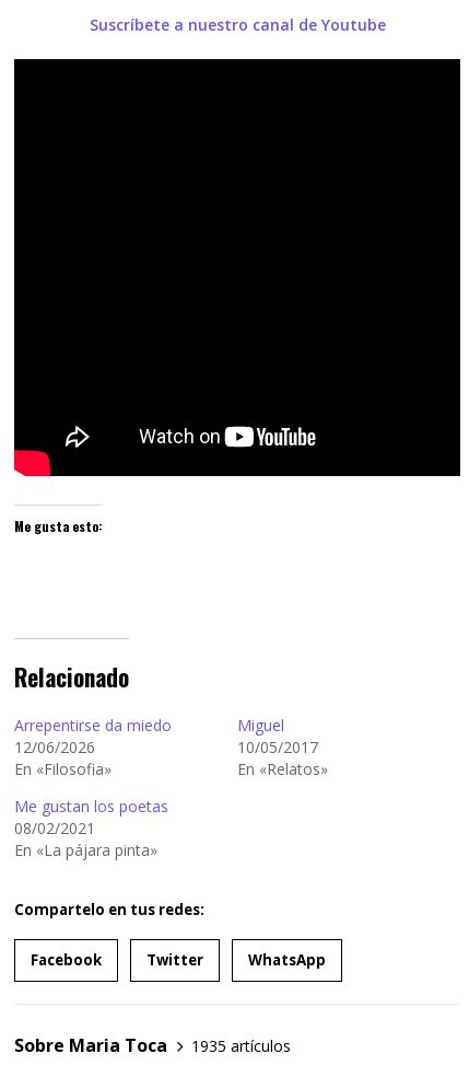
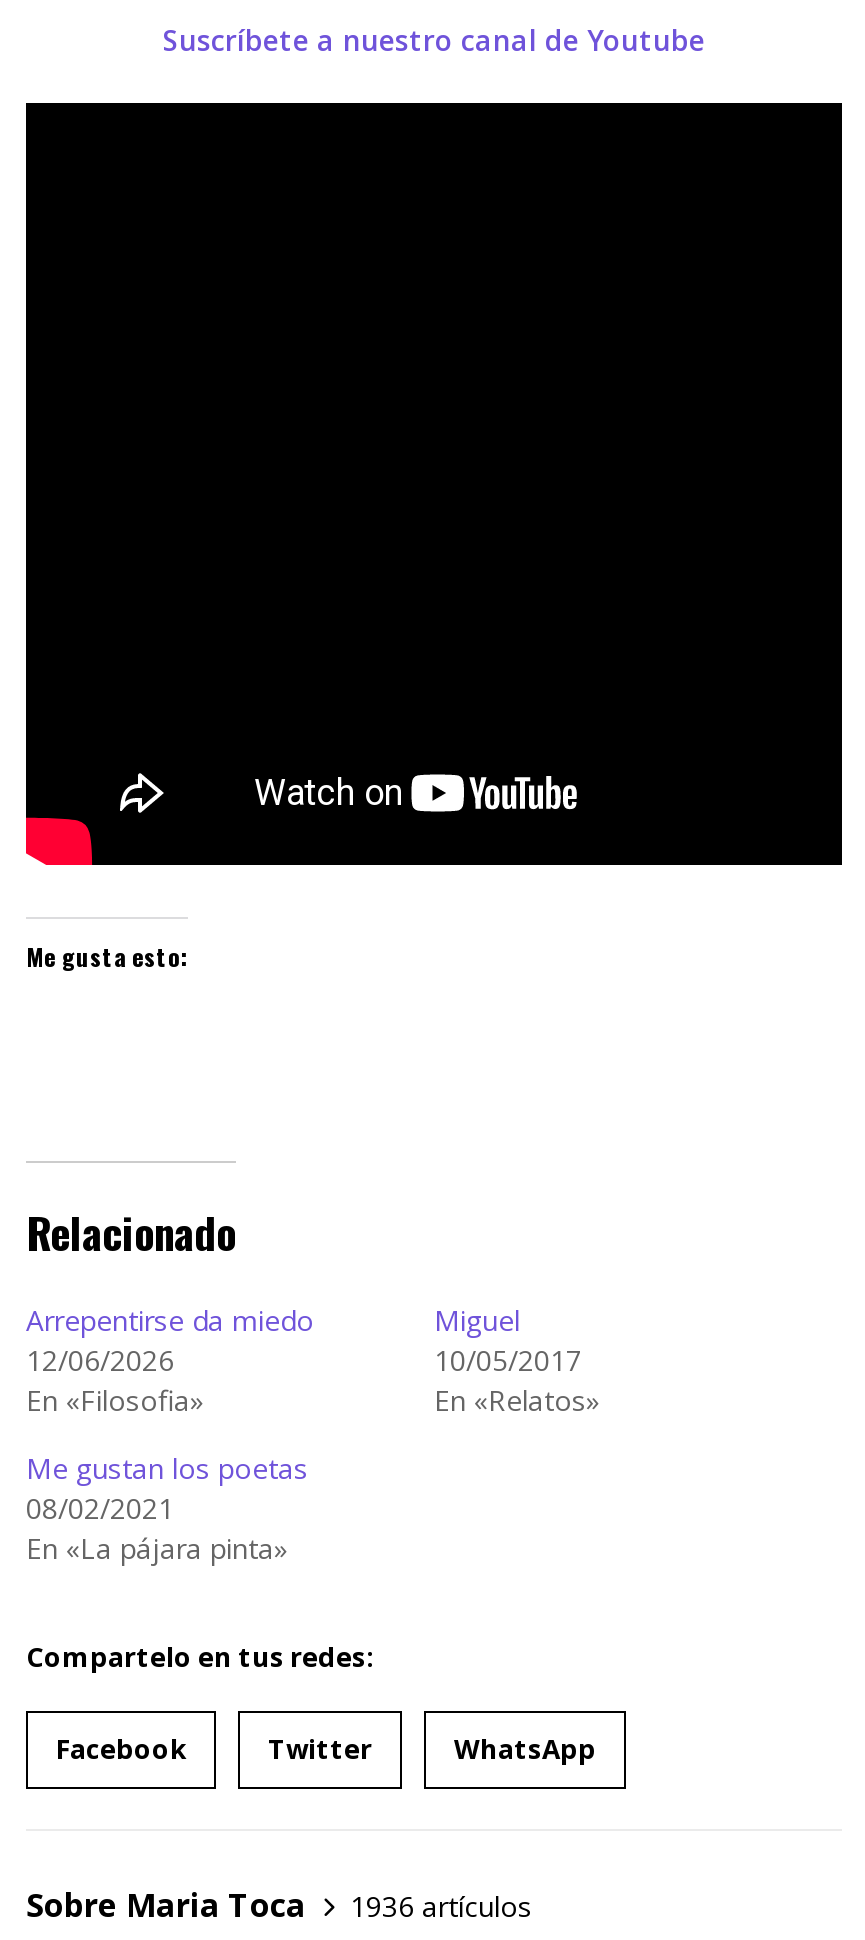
- Sobre Maria Toca 1935 artículos
+ Sobre Maria Toca 1936 artículos
